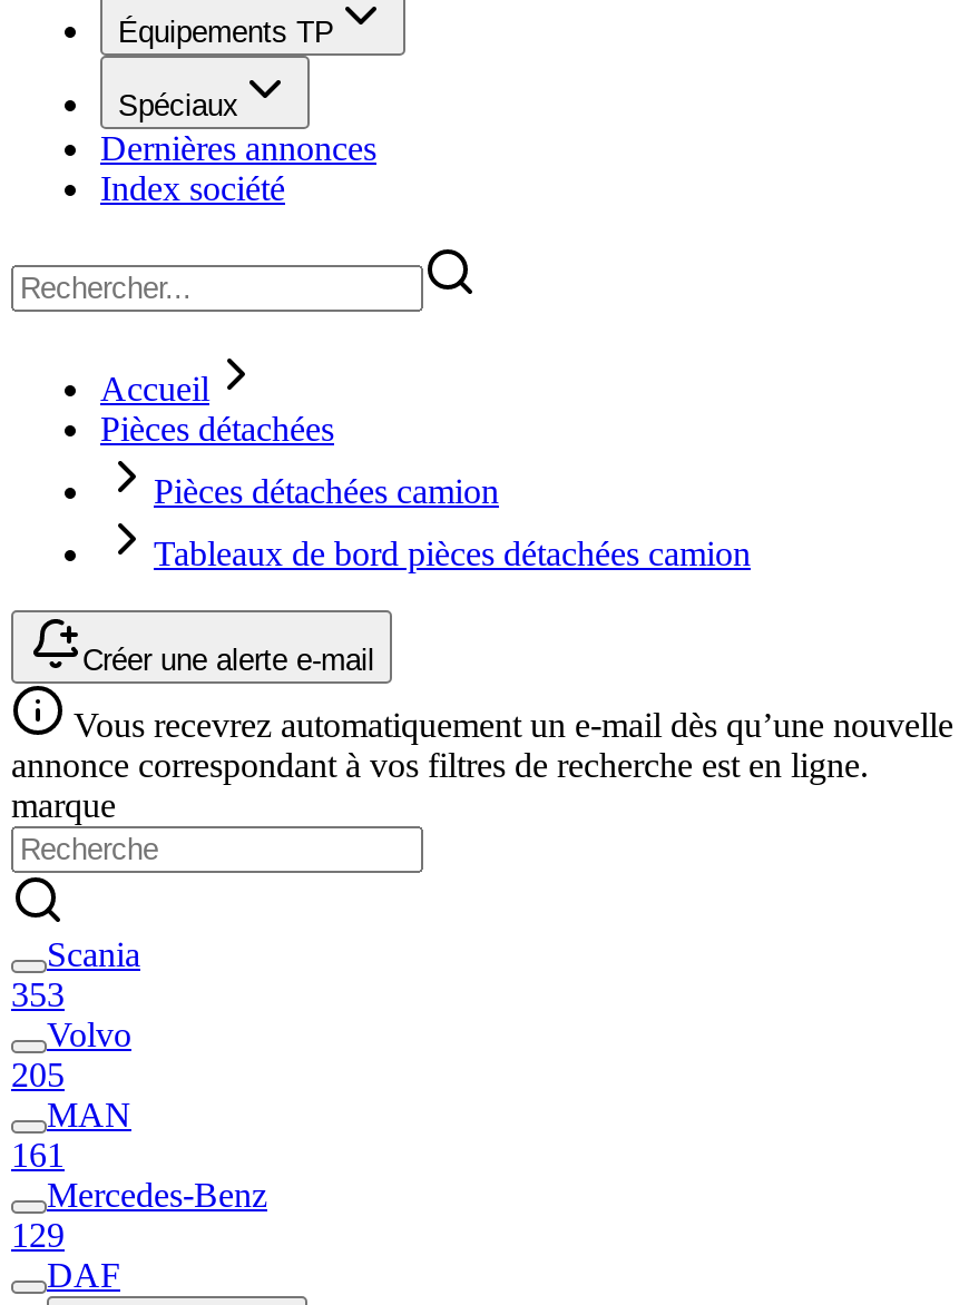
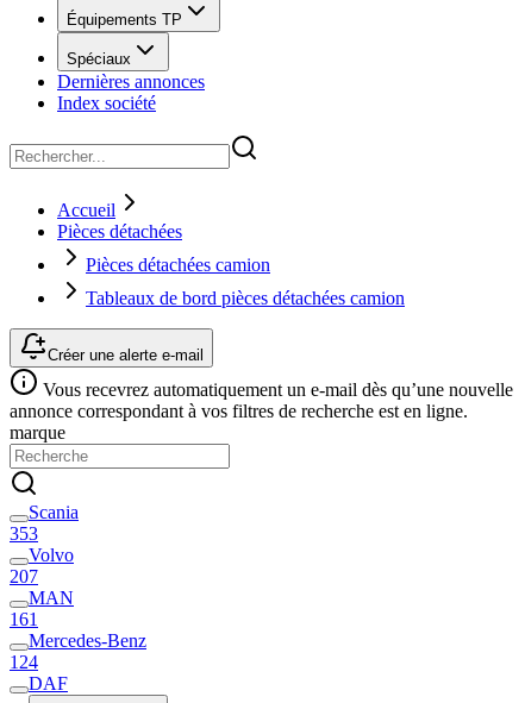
- 205
+ 207

- 129
+ 124
